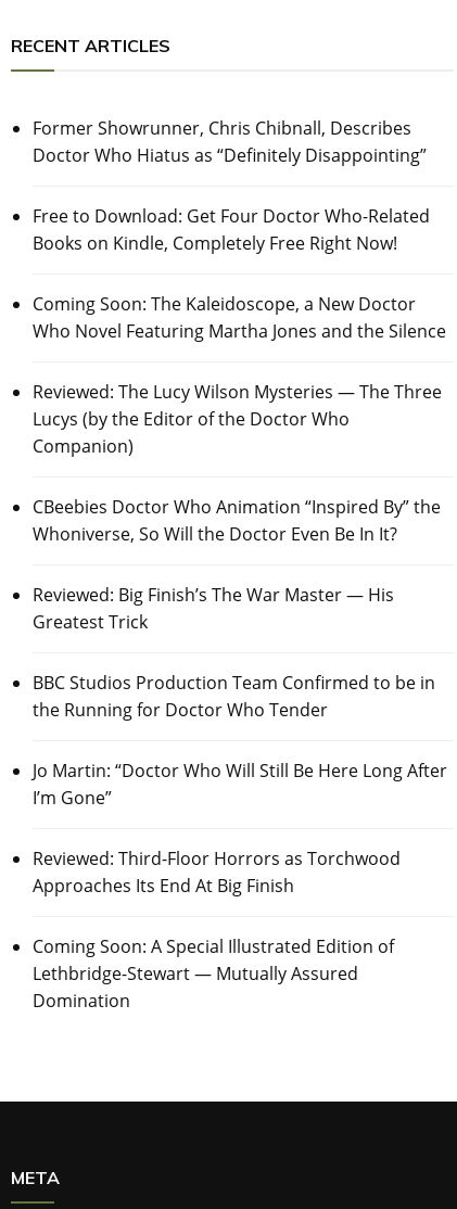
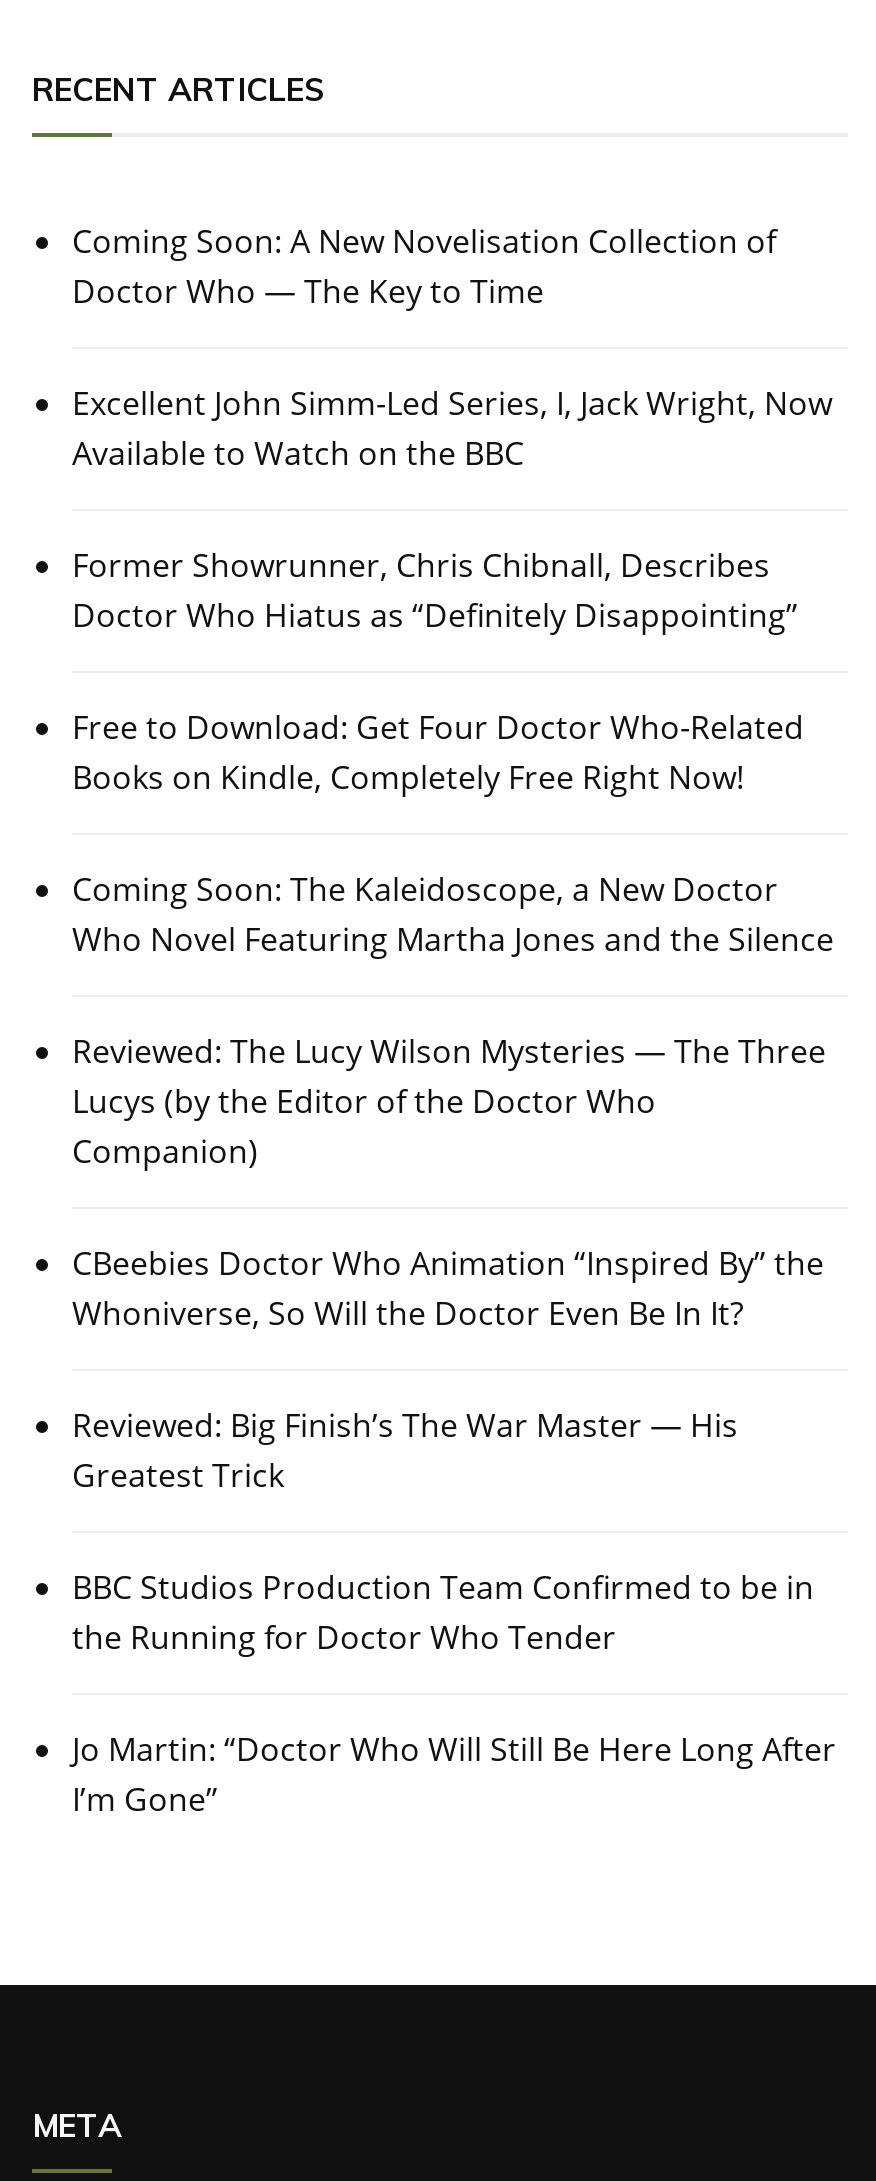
+ Coming Soon: A New Novelisation Collection of
+ Doctor Who — The Key to Time
+ Excellent John Simm-Led Series, I, Jack Wright, Now
+ Available to Watch on the BBC

moved down: Former Showrunner, Chris Chibnall, Describes | Doctor Who Hiatus as “Definitely Disappointing” | Free to Download: Get Four Doctor Who-Related | ... | Jo Martin: “Doctor Who Will Still Be Here Long After | I’m Gone”

- Reviewed: Third-Floor Horrors as Torchwood
- Approaches Its End At Big Finish
- Coming Soon: A Special Illustrated Edition of
- Lethbridge-Stewart — Mutually Assured
- Domination
